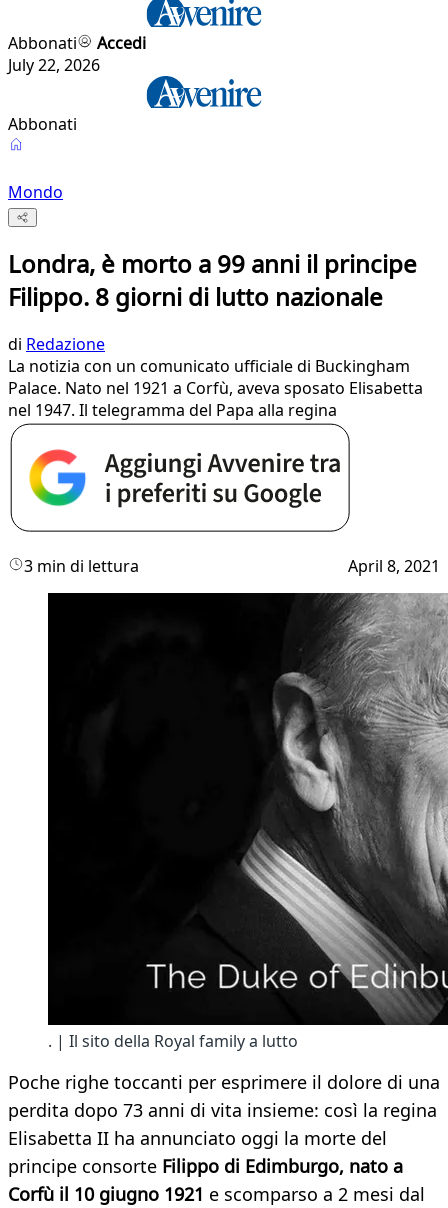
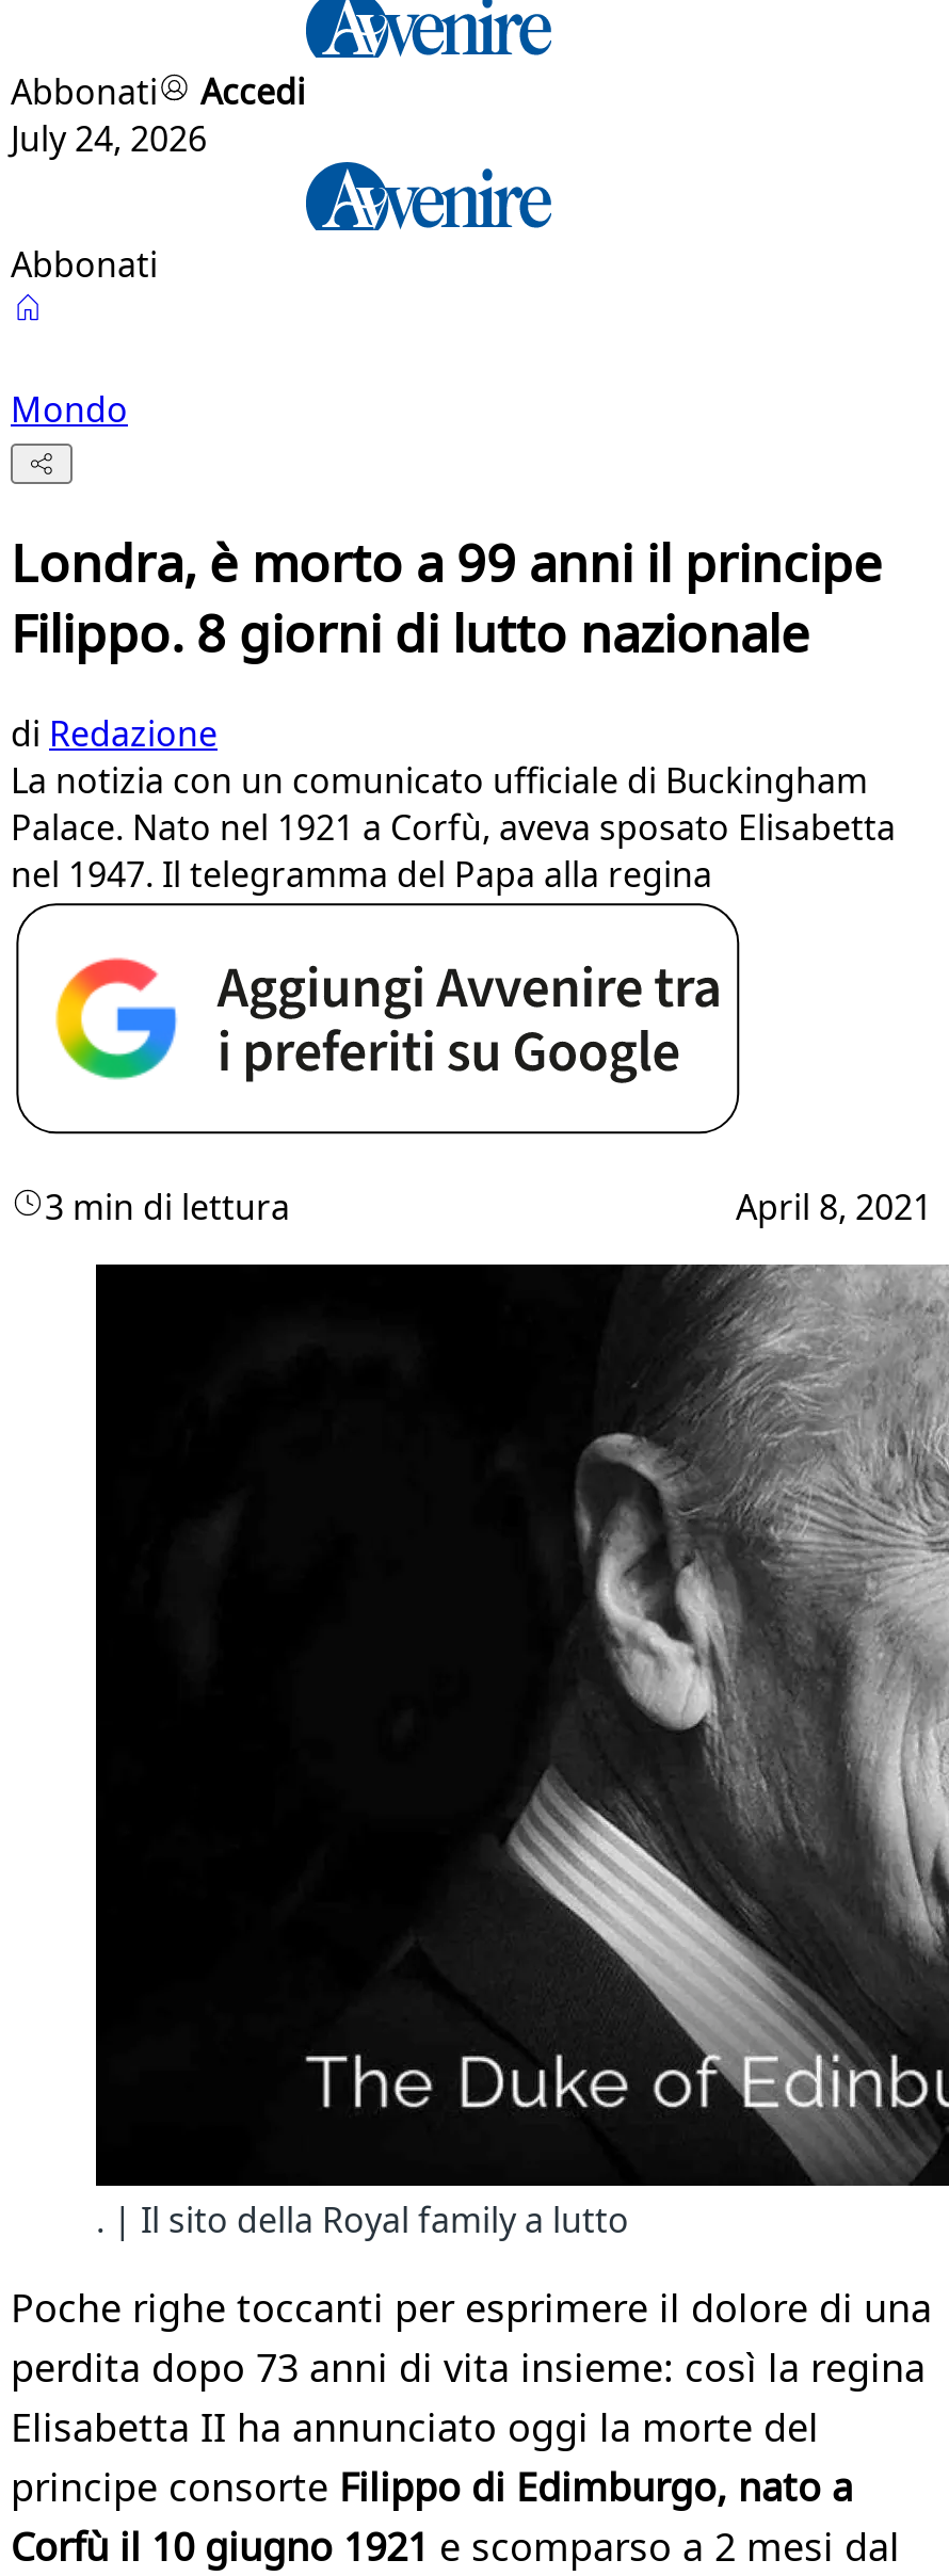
- July 22, 2026
+ July 24, 2026
